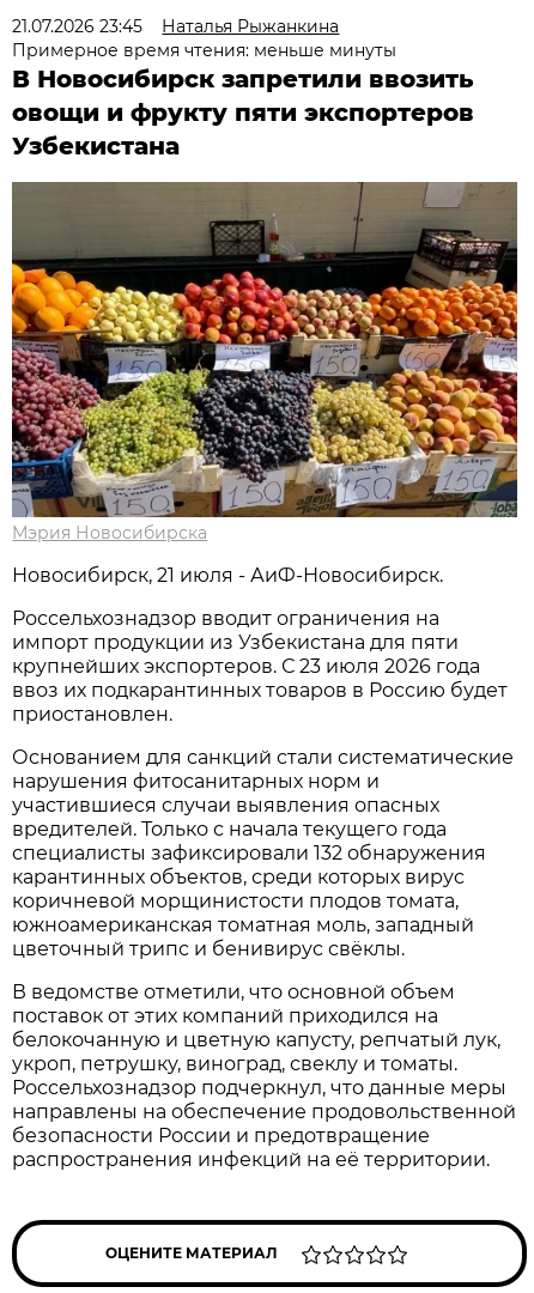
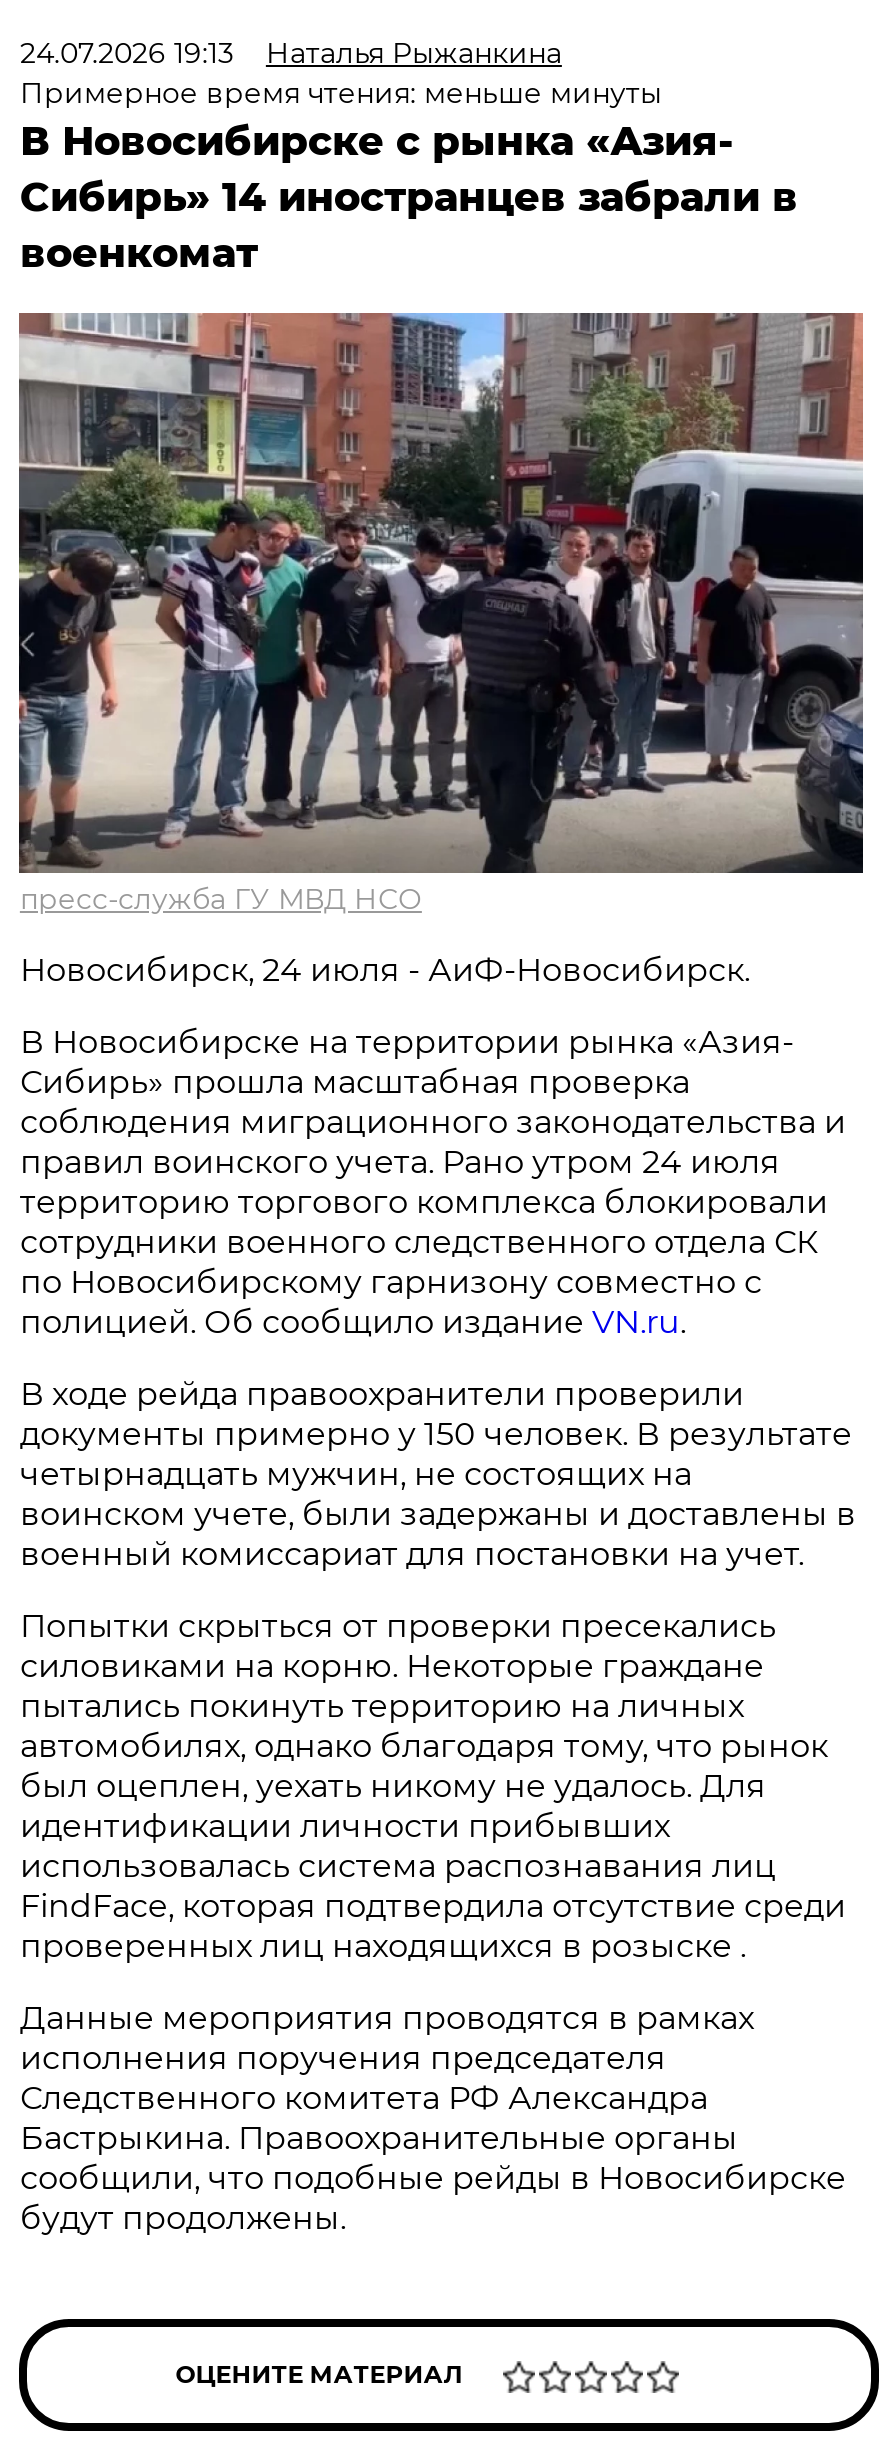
- 21.07.2026 23:45 Наталья Рыжанкина
+ 24.07.2026 19:13 Наталья Рыжанкина

- В Новосибирск запретили ввозить
- овощи и фрукту пяти экспортеров
- Узбекистана
+ В Новосибирске с рынка «Азия-
+ Сибирь» 14 иностранцев забрали в
+ военкомат

- [image]
- Мэрия Новосибирска
- Новосибирск, 21 июля - АиФ-Новосибирск.
- Россельхознадзор вводит ограничения на
- импорт продукции из Узбекистана для пяти
- крупнейших экспортеров. С 23 июля 2026 года
- ввоз их подкарантинных товаров в Россию будет
- приостановлен.
- Основанием для санкций стали систематические
- нарушения фитосанитарных норм и
- участившиеся случаи выявления опасных
- вредителей. Только с начала текущего года
- специалисты зафиксировали 132 обнаружения
- карантинных объектов, среди которых вирус
- коричневой морщинистости плодов томата,
- южноамериканская томатная моль, западный
- цветочный трипс и бенивирус свёклы.
- В ведомстве отметили, что основной объем
- поставок от этих компаний приходился на
- белокочанную и цветную капусту, репчатый лук,
- укроп, петрушку, виноград, свеклу и томаты.
- Россельхознадзор подчеркнул, что данные меры
- направлены на обеспечение продовольственной
- безопасности России и предотвращение
- распространения инфекций на её территории.
+ [image]
+ пресс-служба ГУ МВД НСО
+ Новосибирск, 24 июля - АиФ-Новосибирск.
+ В Новосибирске на территории рынка «Азия-
+ Сибирь» прошла масштабная проверка
+ соблюдения миграционного законодательства и
+ правил воинского учета. Рано утром 24 июля
+ территорию торгового комплекса блокировали
+ сотрудники военного следственного отдела СК
+ по Новосибирскому гарнизону совместно с
+ полицией. Об сообщило издание VN.ru.
+ В ходе рейда правоохранители проверили
+ документы примерно у 150 человек. В результате
+ четырнадцать мужчин, не состоящих на
+ воинском учете, были задержаны и доставлены в
+ военный комиссариат для постановки на учет.
+ Попытки скрыться от проверки пресекались
+ силовиками на корню. Некоторые граждане
+ пытались покинуть территорию на личных
+ автомобилях, однако благодаря тому, что рынок
+ был оцеплен, уехать никому не удалось. Для
+ идентификации личности прибывших
+ использовалась система распознавания лиц
+ FindFace, которая подтвердила отсутствие среди
+ проверенных лиц находящихся в розыске .
+ Данные мероприятия проводятся в рамках
+ исполнения поручения председателя
+ Следственного комитета РФ Александра
+ Бастрыкина. Правоохранительные органы
+ сообщили, что подобные рейды в Новосибирске
+ будут продолжены.
